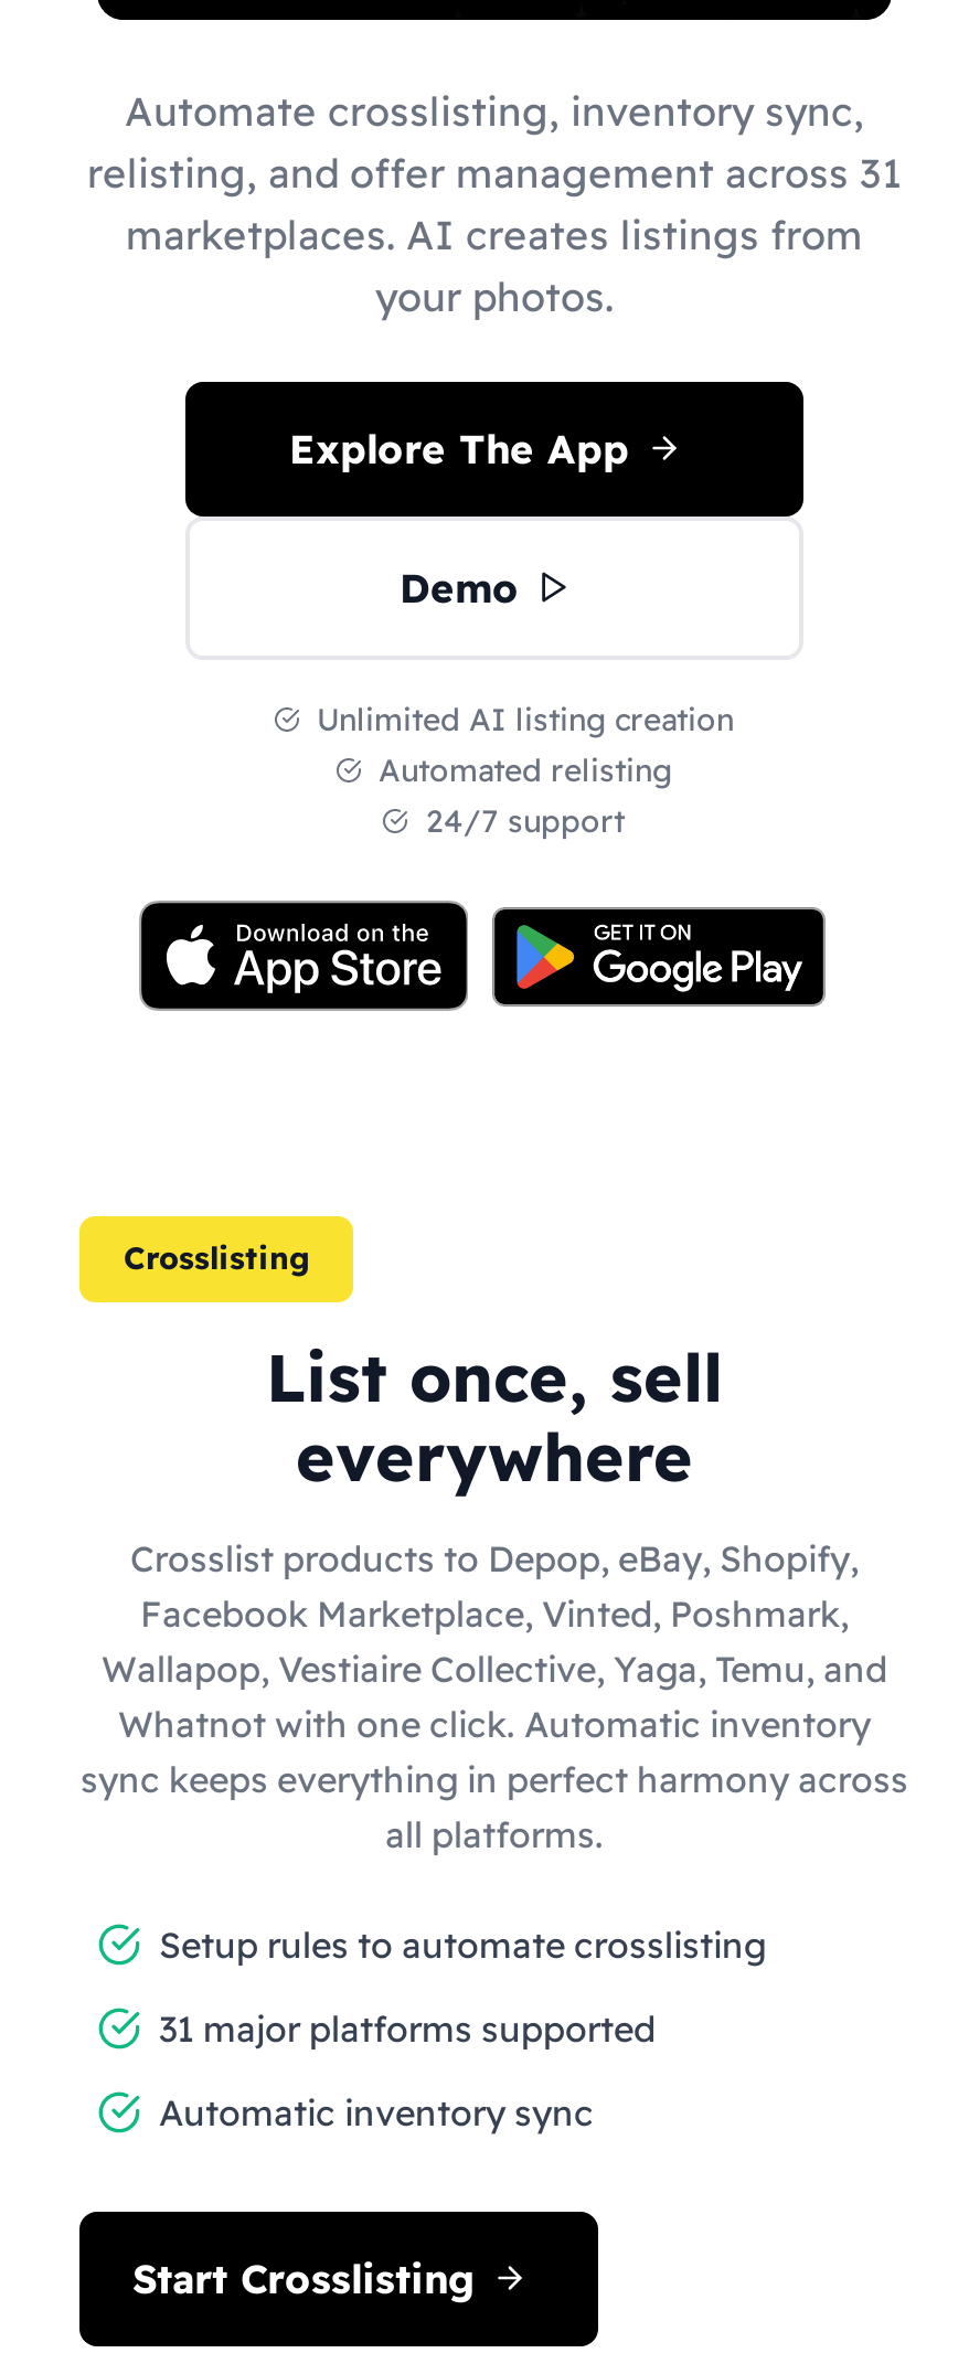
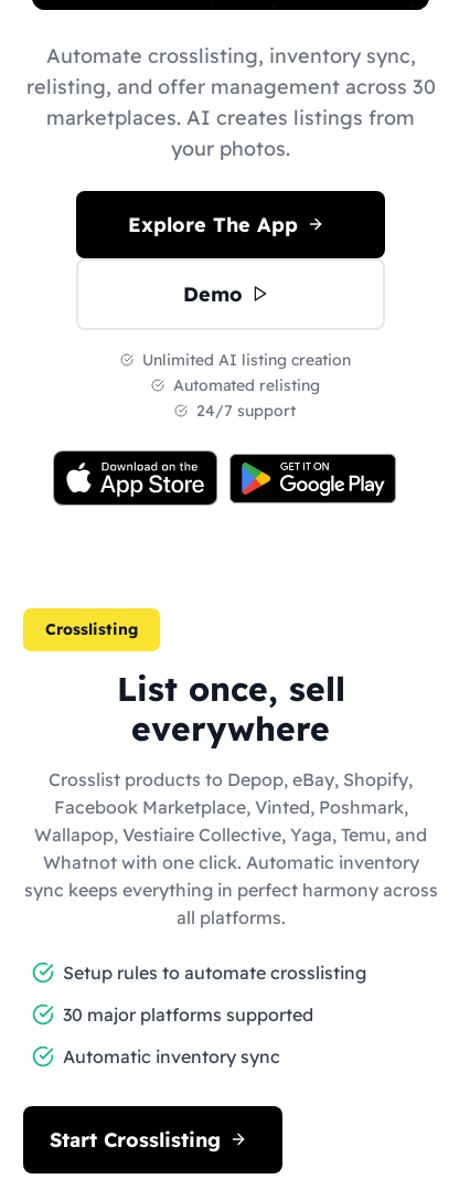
- relisting, and offer management across 31
+ relisting, and offer management across 30

- 31 major platforms supported
+ 30 major platforms supported
